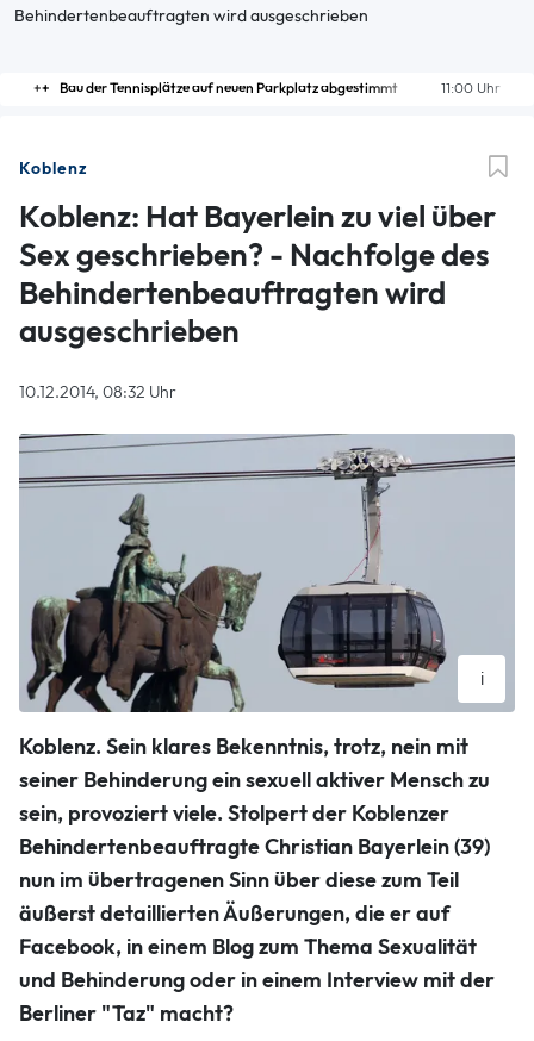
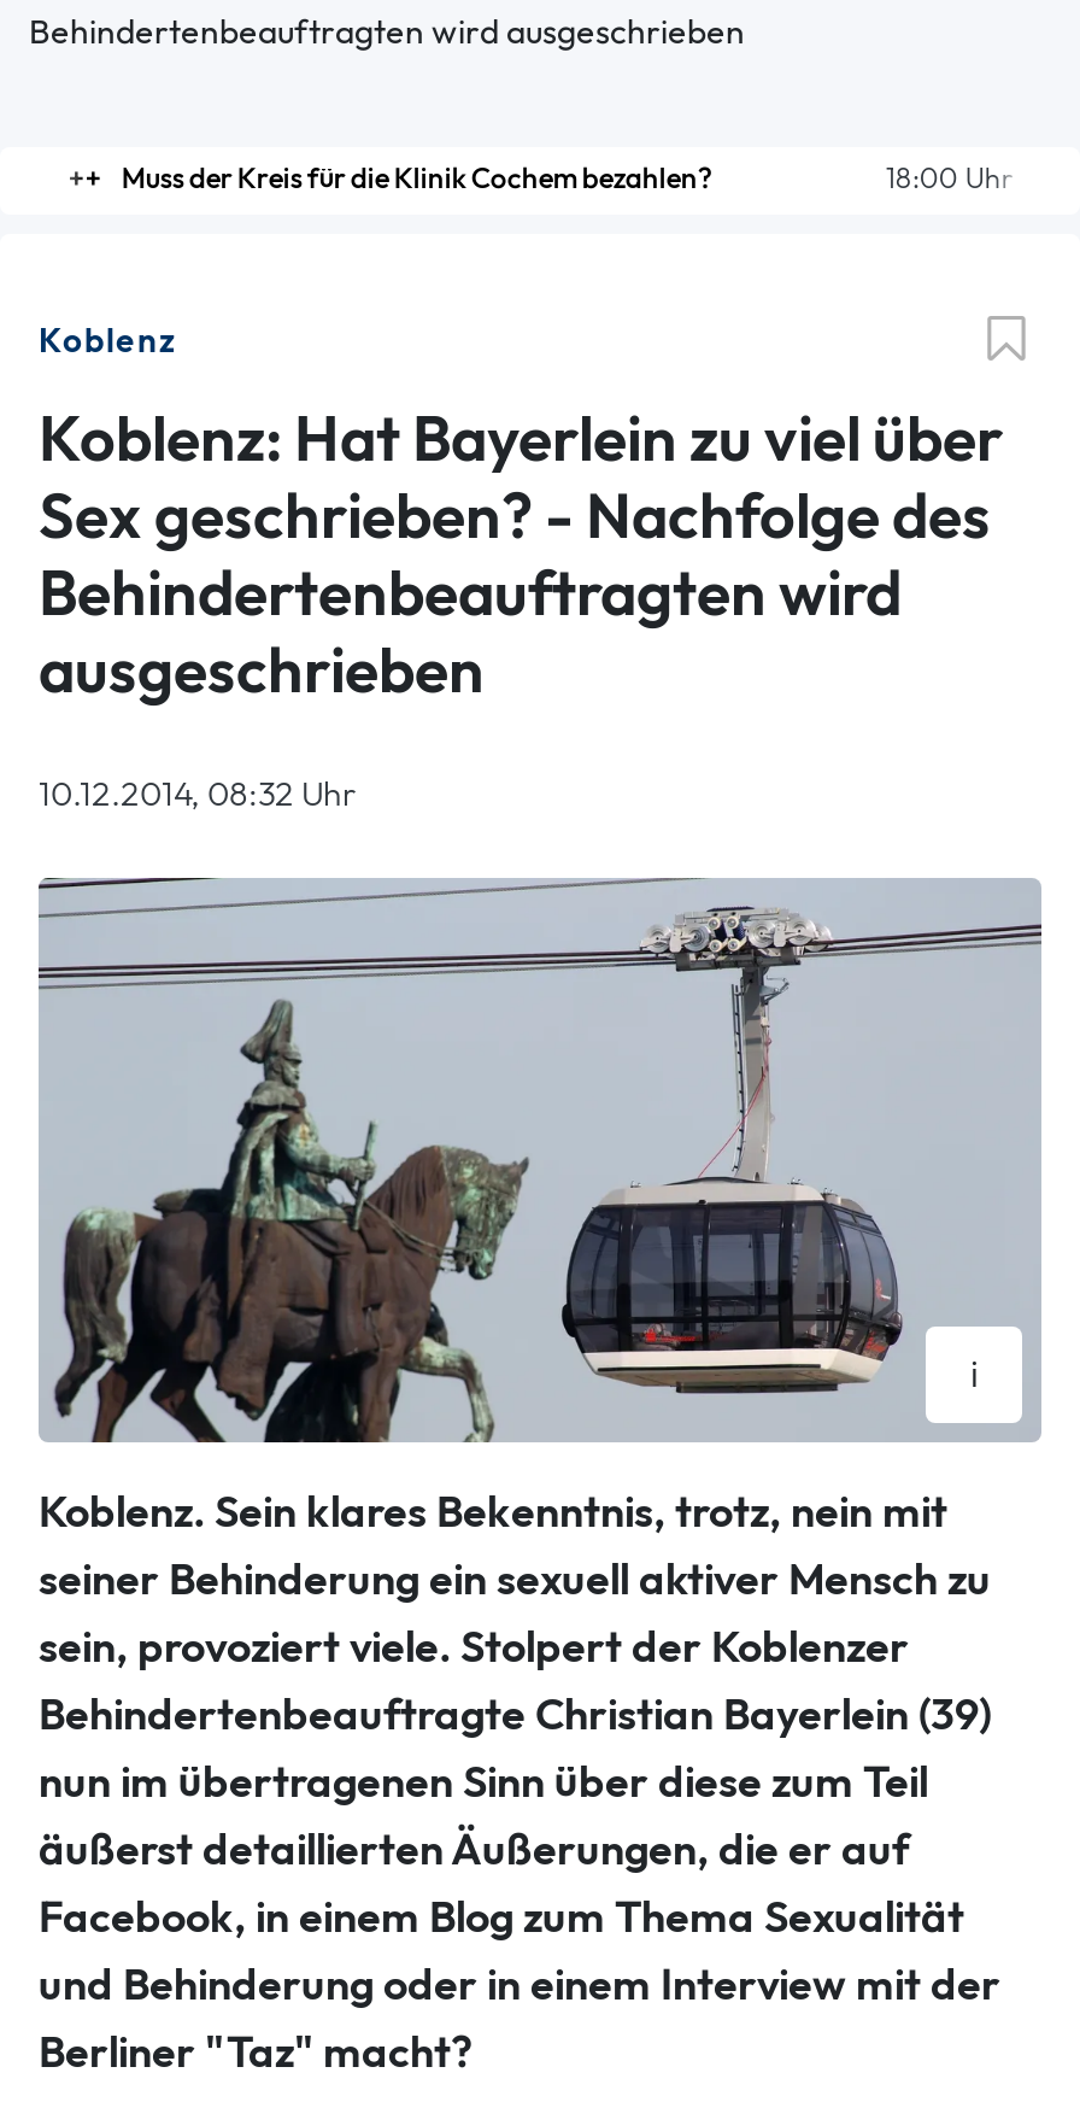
- 11:00 Uhr
- Bau der Tennisplätze auf neuen Parkplatz abgestimmt
+ 18:00 Uhr
+ Muss der Kreis für die Klinik Cochem bezahlen?
